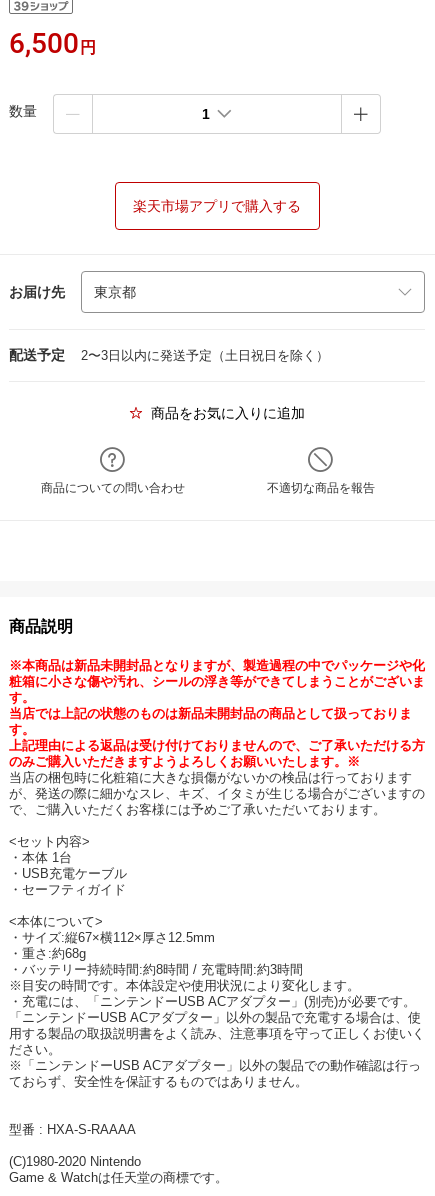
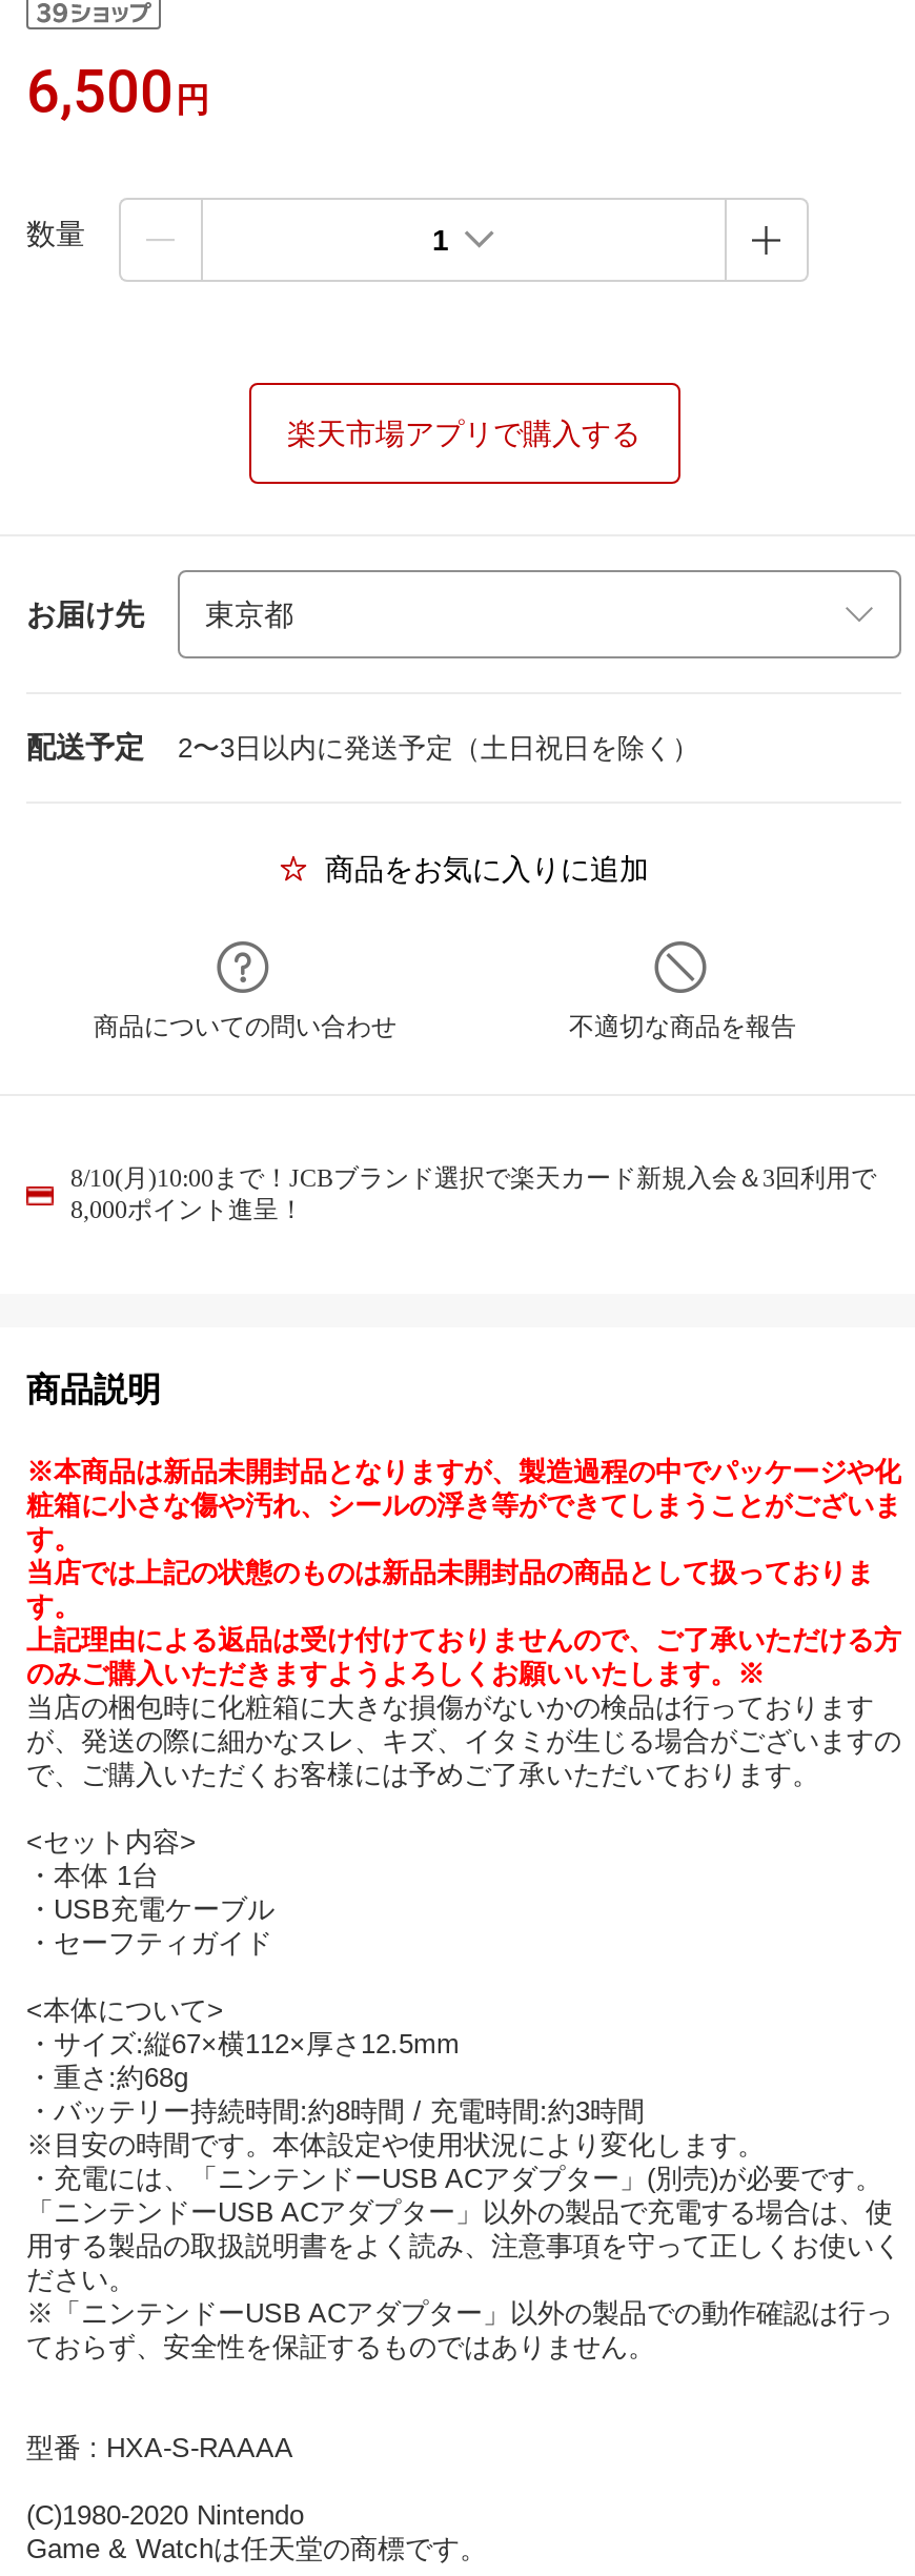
+ 8/10(月)10:00まで！JCBブランド選択で楽天カード新規入会＆3回利用で
+ 8,000ポイント進呈！
